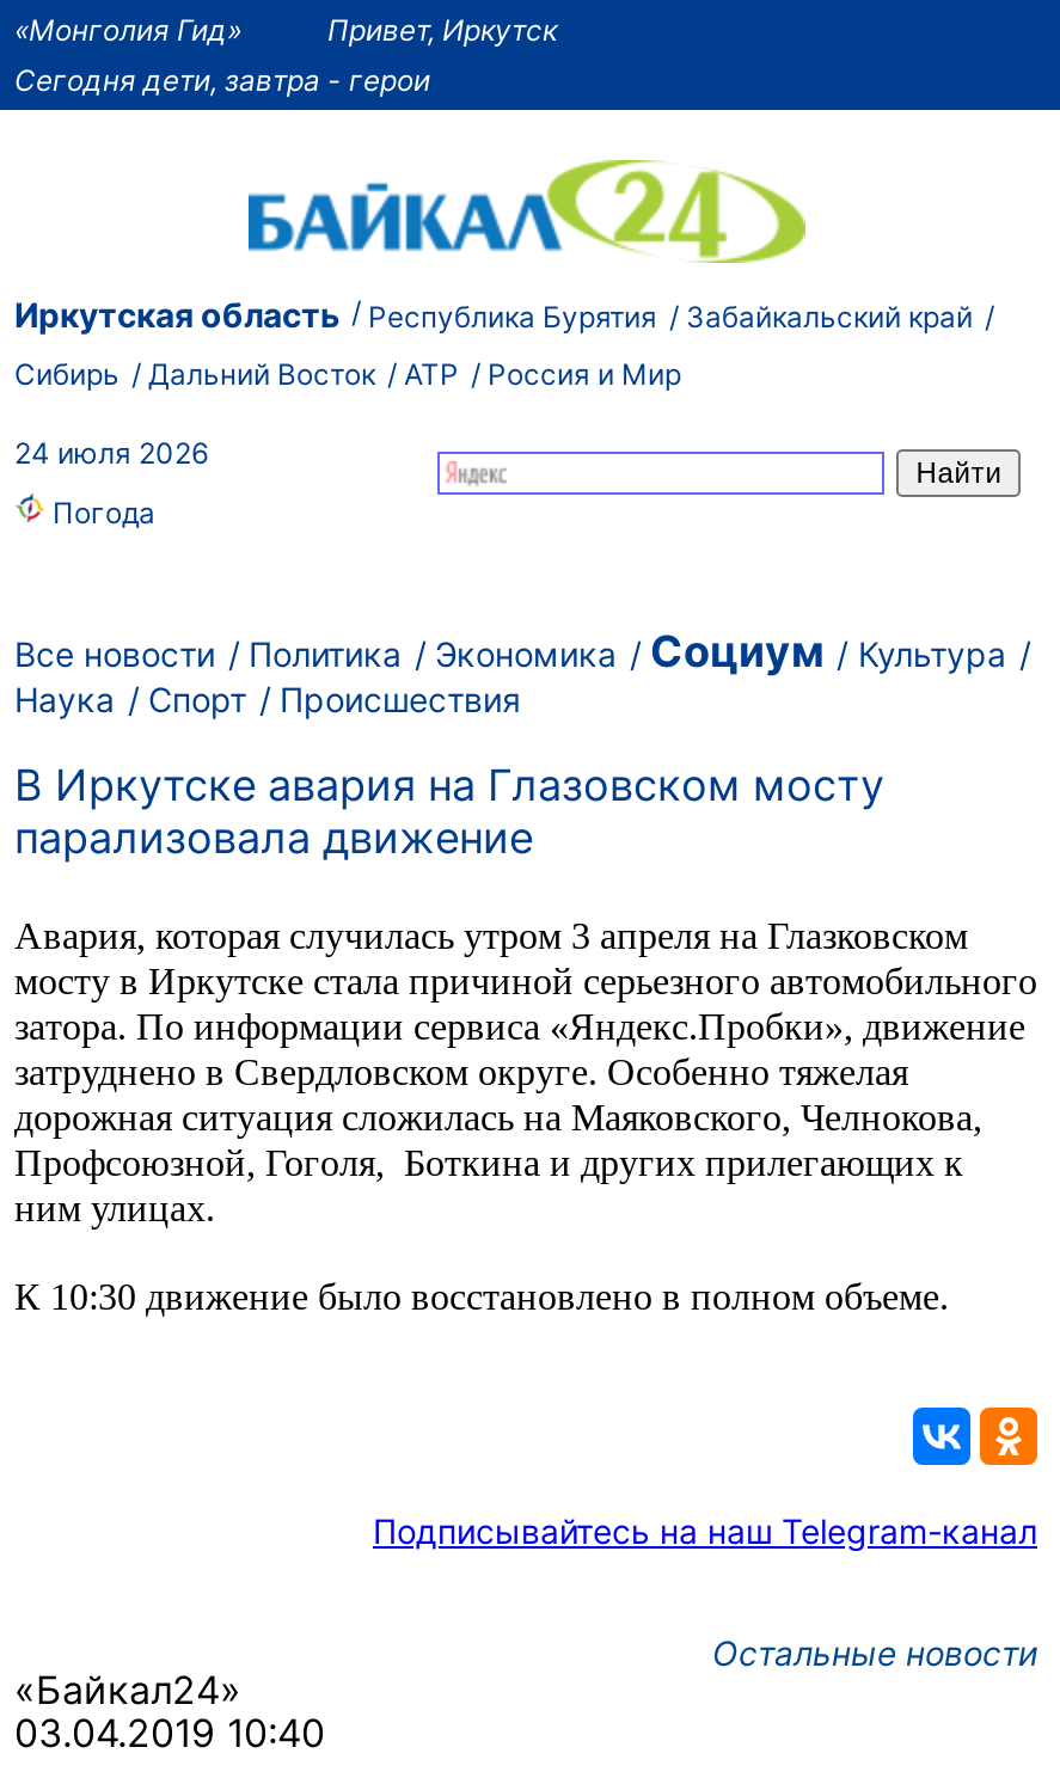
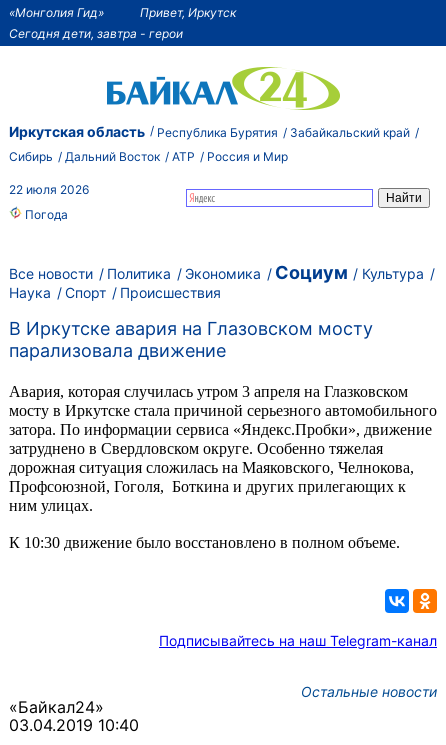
- 24 июля 2026
+ 22 июля 2026
